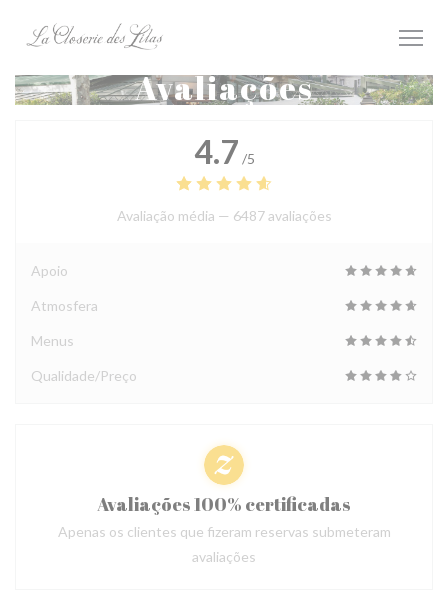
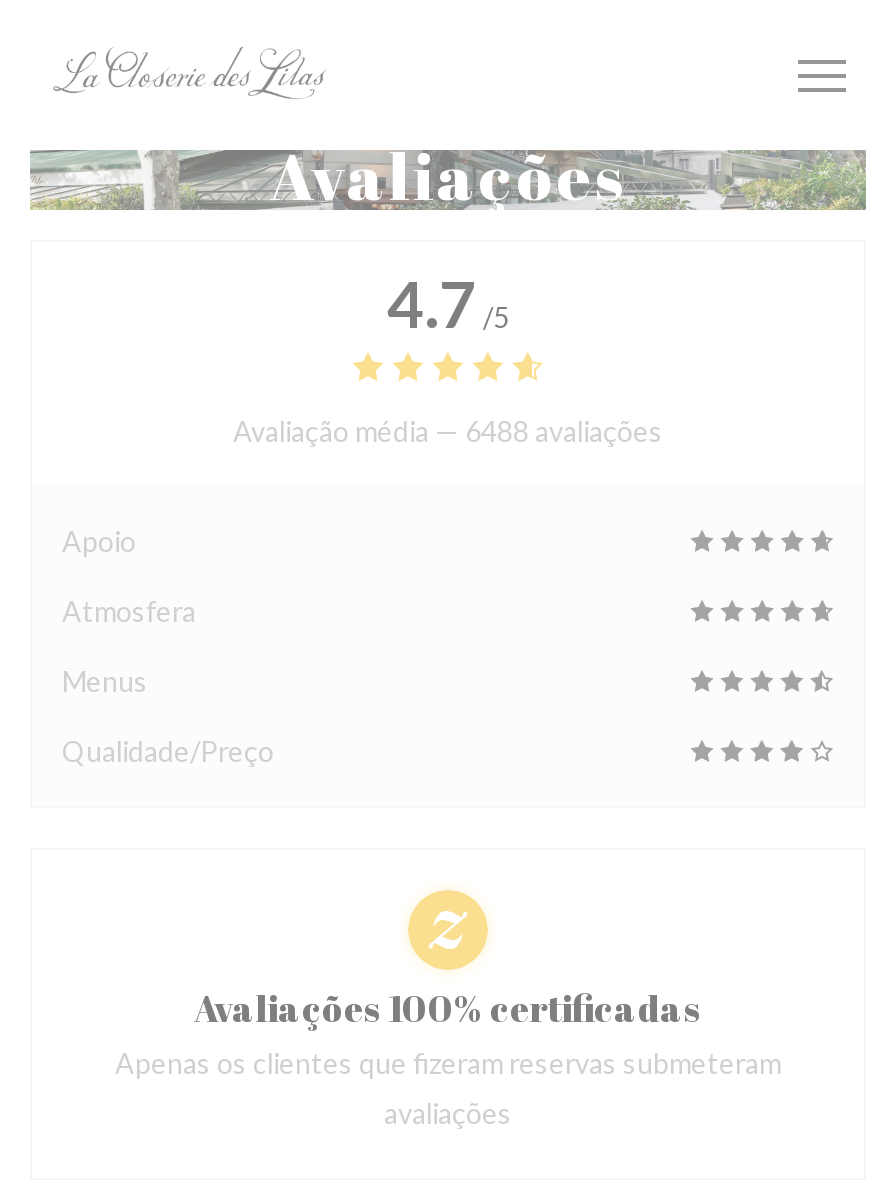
- Avaliação média — 6487 avaliações
+ Avaliação média — 6488 avaliações
